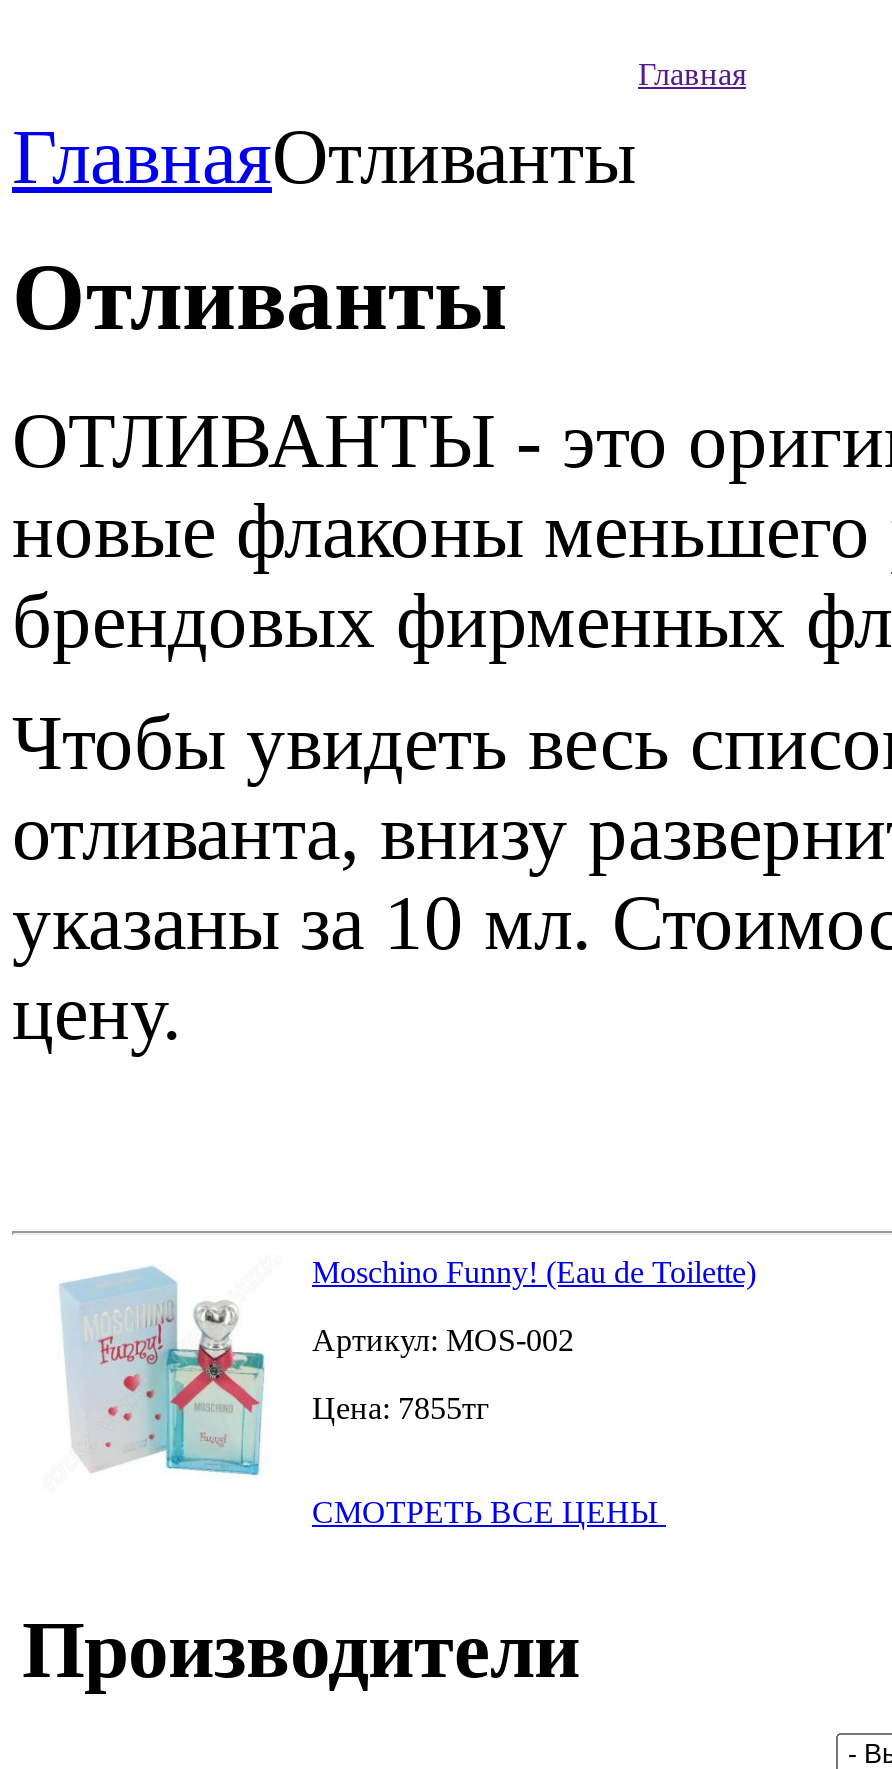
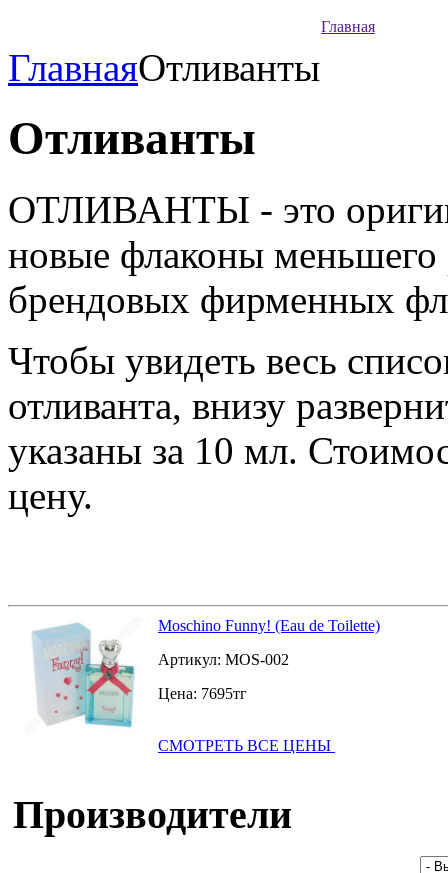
- Цена: 7855тг
+ Цена: 7695тг
